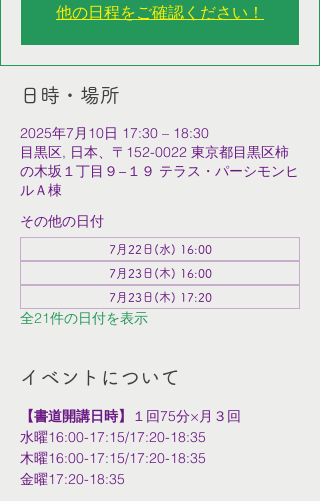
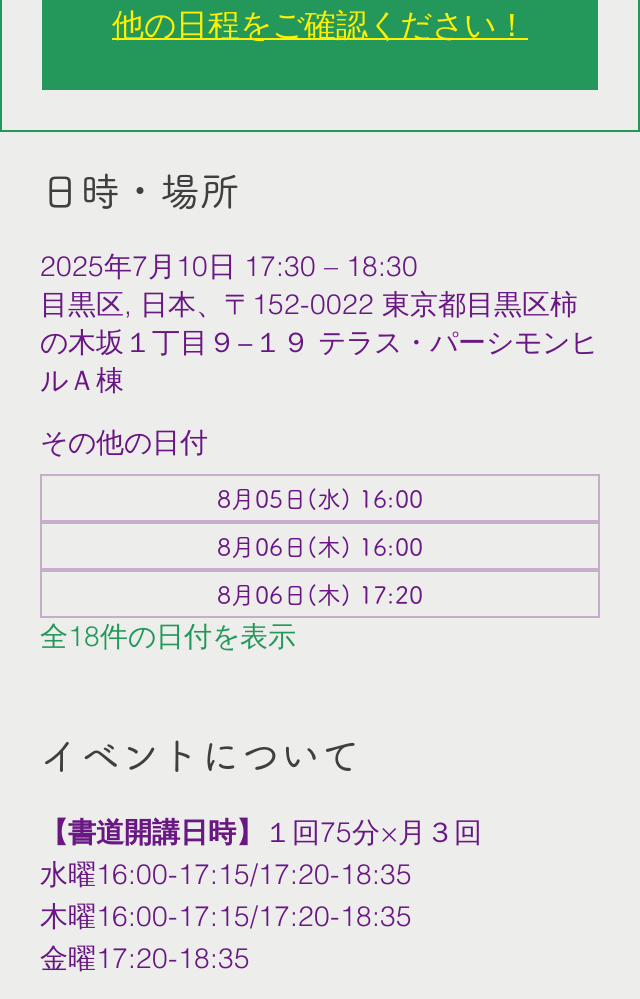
- 7月22日(水) 16:00
+ 8月05日(水) 16:00

- 7月23日(木) 16:00
+ 8月06日(木) 16:00

- 7月23日(木) 17:20
+ 8月06日(木) 17:20

- 全21件の日付を表示
+ 全18件の日付を表示
